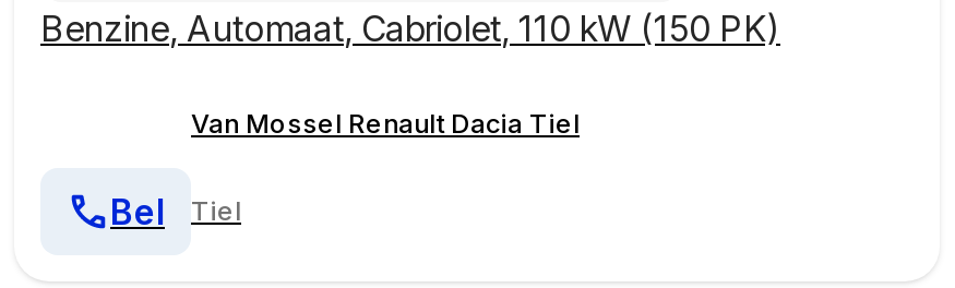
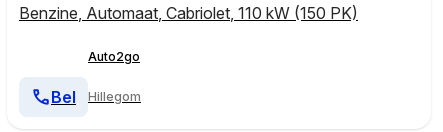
- Van Mossel Renault Dacia Tiel
+ Auto2go

- Tiel
+ Hillegom
